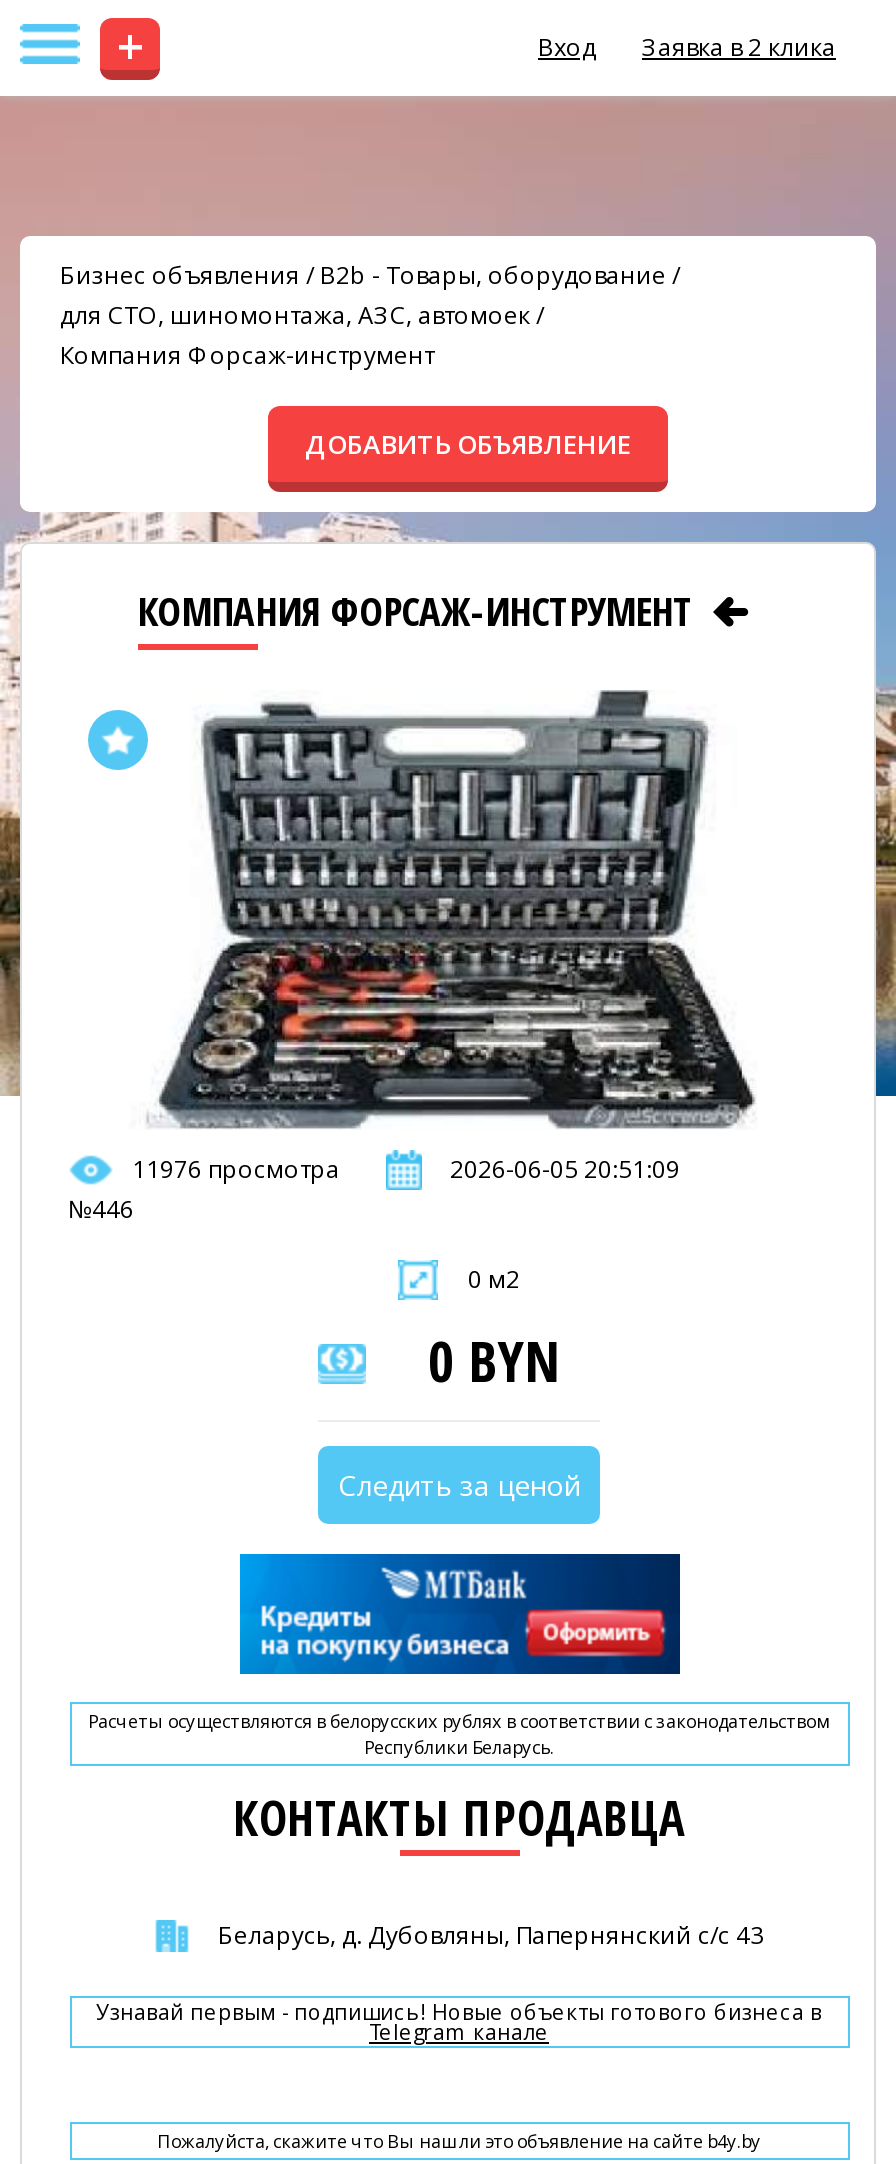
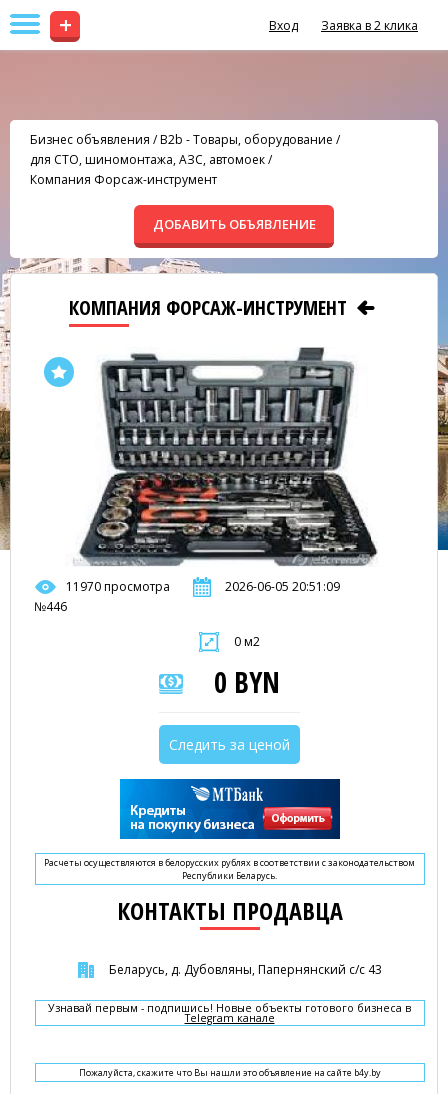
- 11976 просмотра
+ 11970 просмотра
